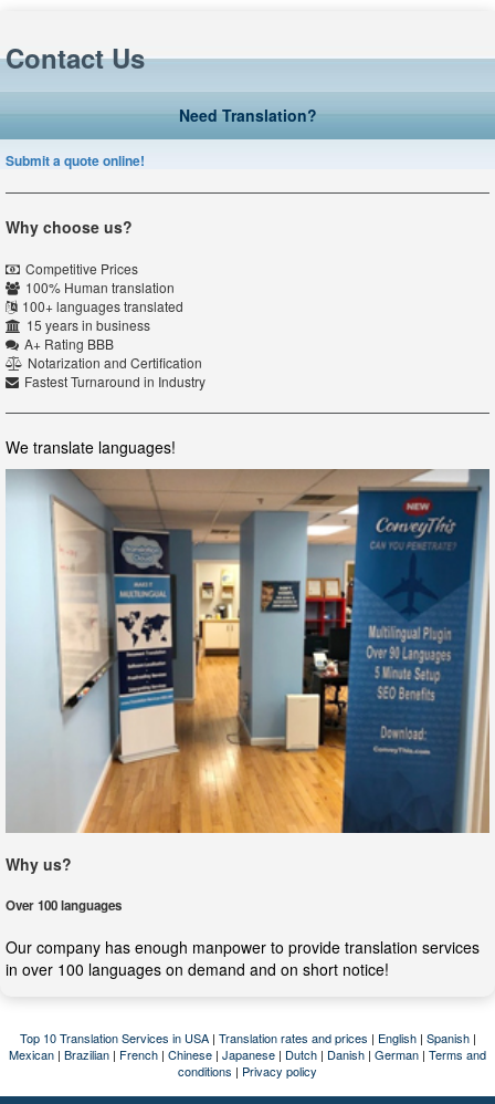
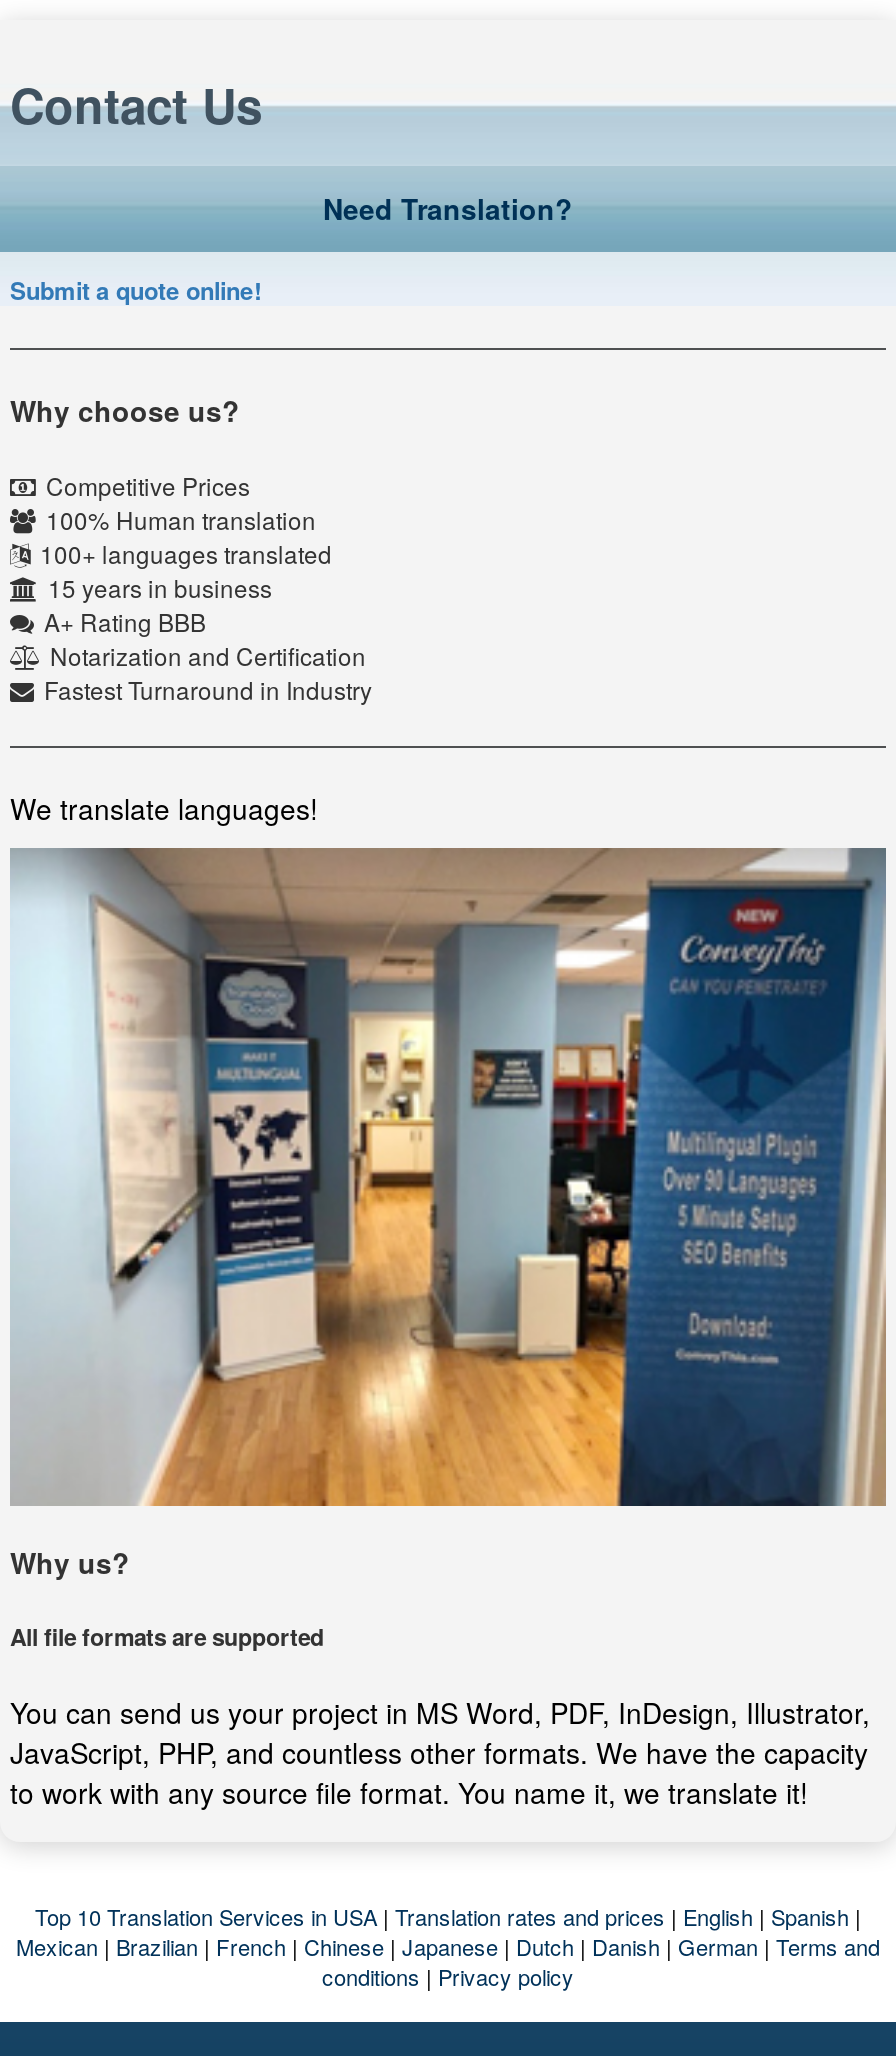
- Over 100 languages
+ All file formats are supported

- Our company has enough manpower to provide translation services
- in over 100 languages on demand and on short notice!
+ You can send us your project in MS Word, PDF, InDesign, Illustrator,
+ JavaScript, PHP, and countless other formats. We have the capacity
+ to work with any source file format. You name it, we translate it!
